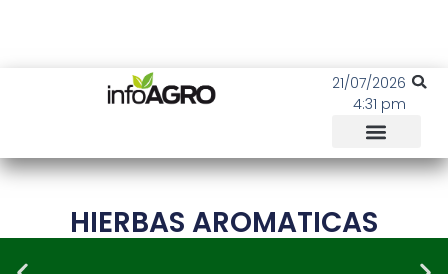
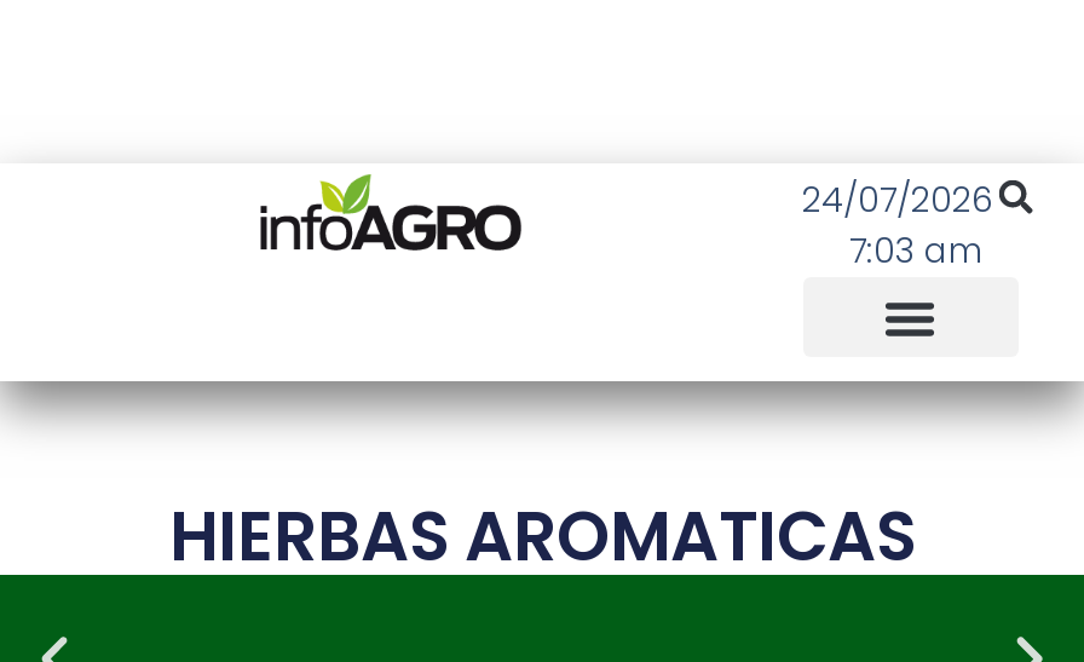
- 21/07/2026
- 4:31 pm
+ 24/07/2026
+ 7:03 am
